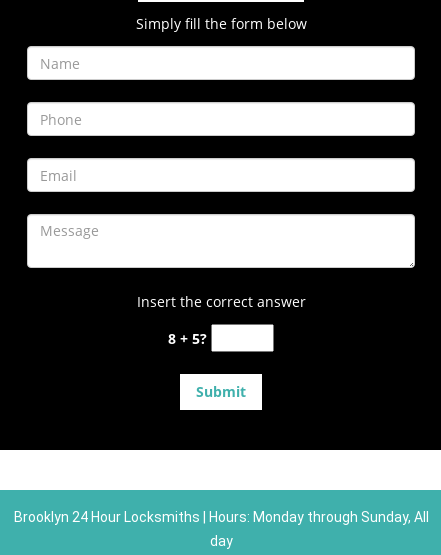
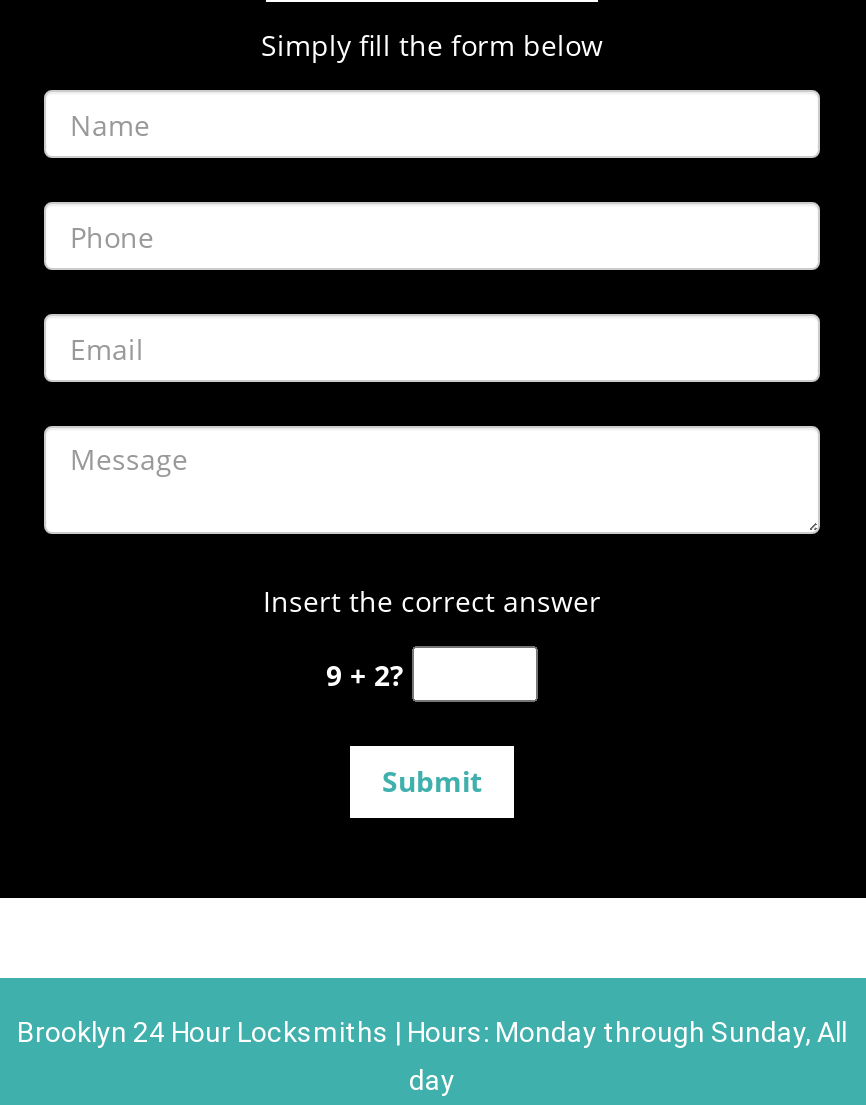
- 8 + 5?
+ 9 + 2?
